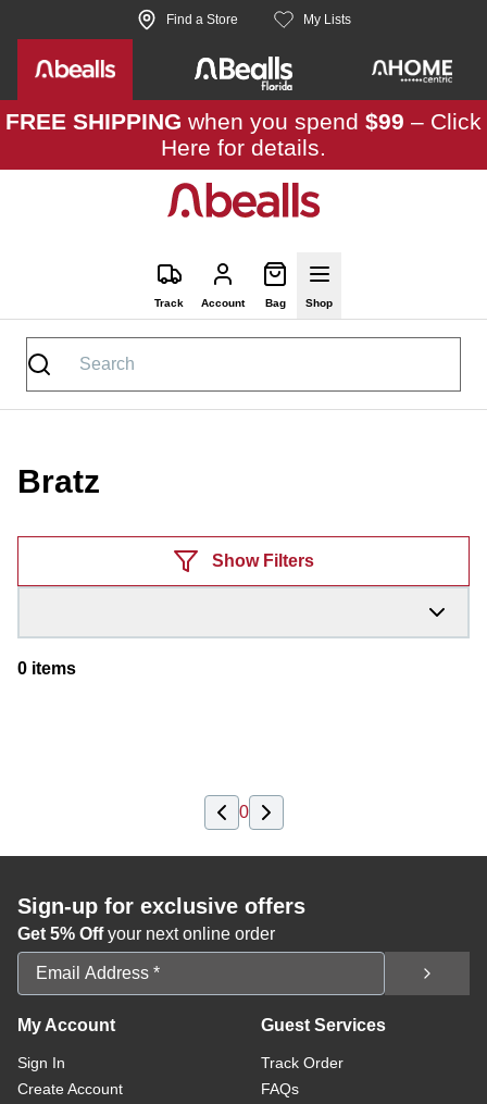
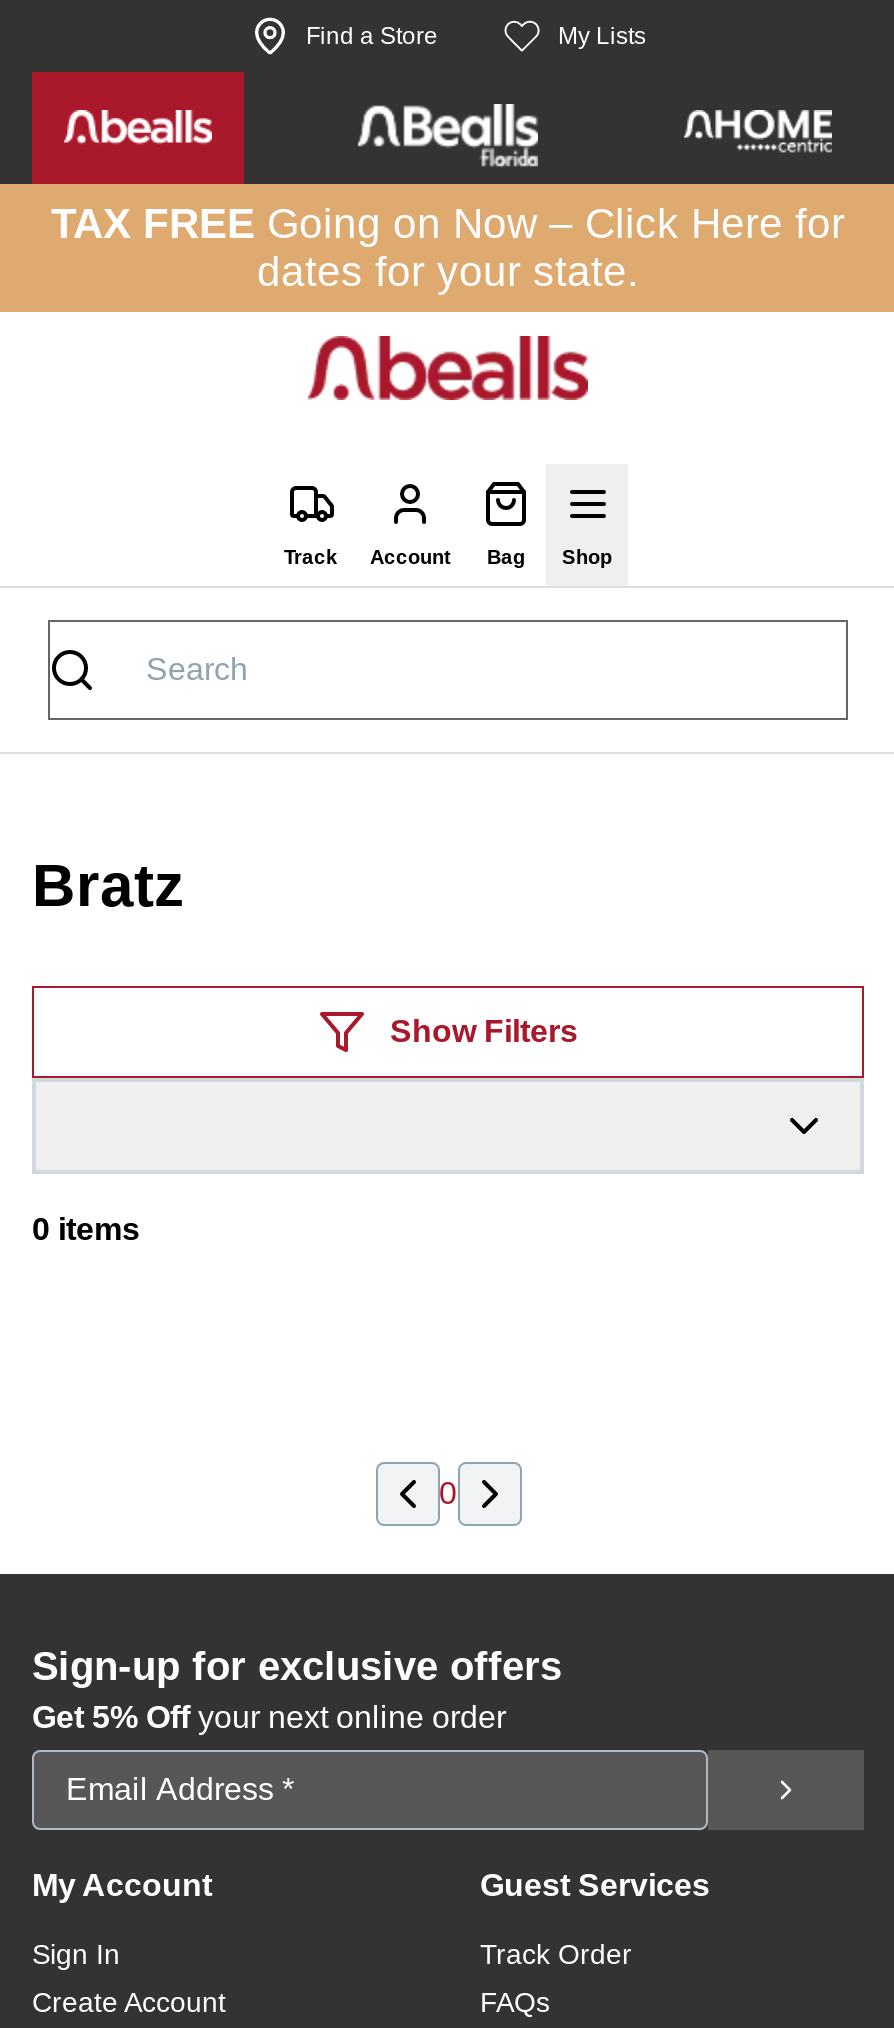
- FREE SHIPPING when you spend $99 – Click
- Here for details.
+ TAX FREE Going on Now – Click Here for
+ dates for your state.
